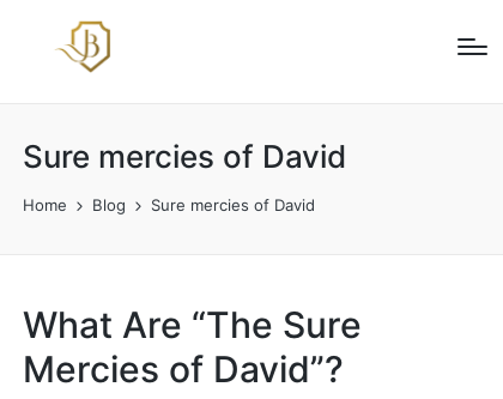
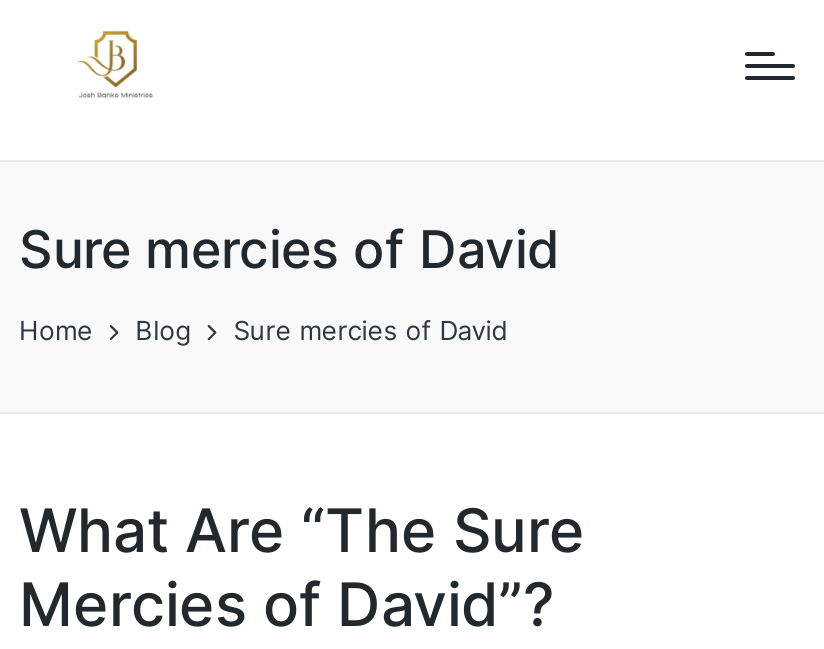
- [image]
+ [image]
